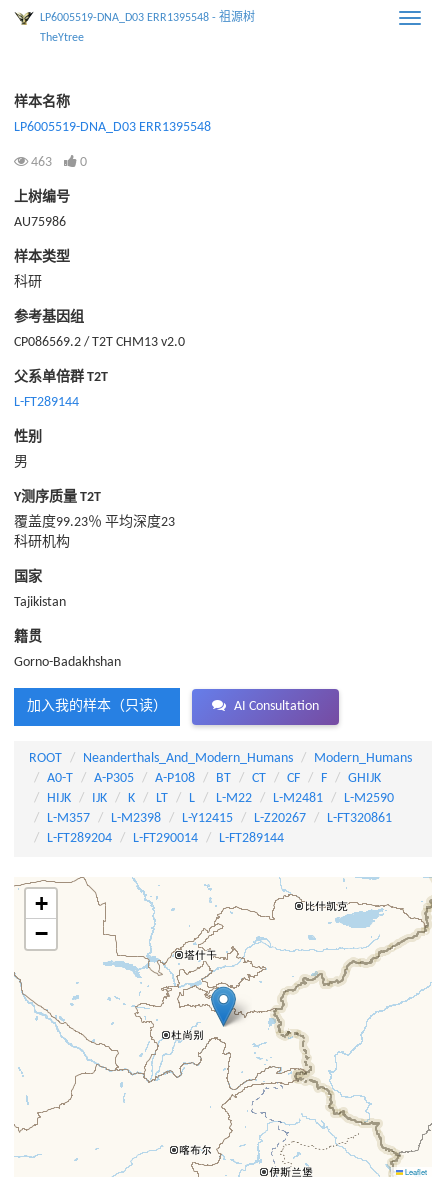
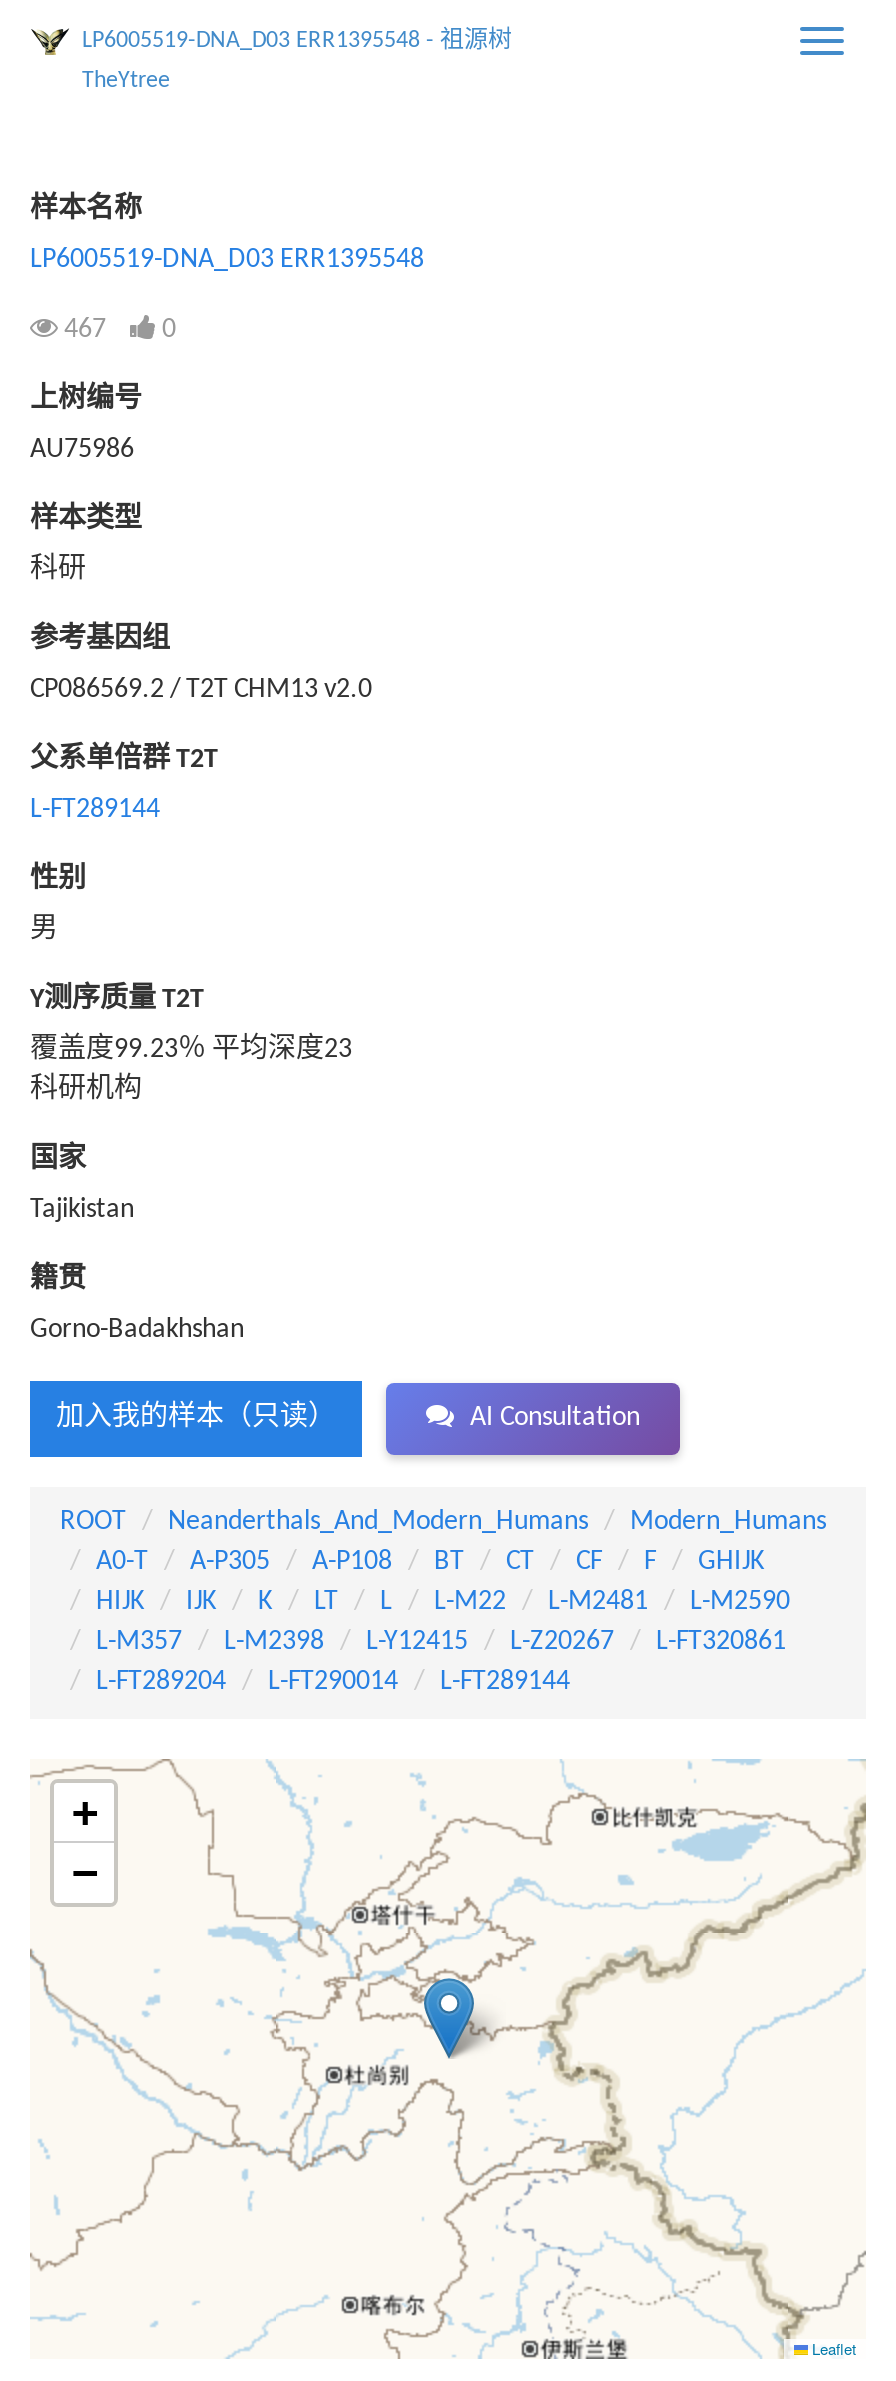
- 463 0
+ 467 0
